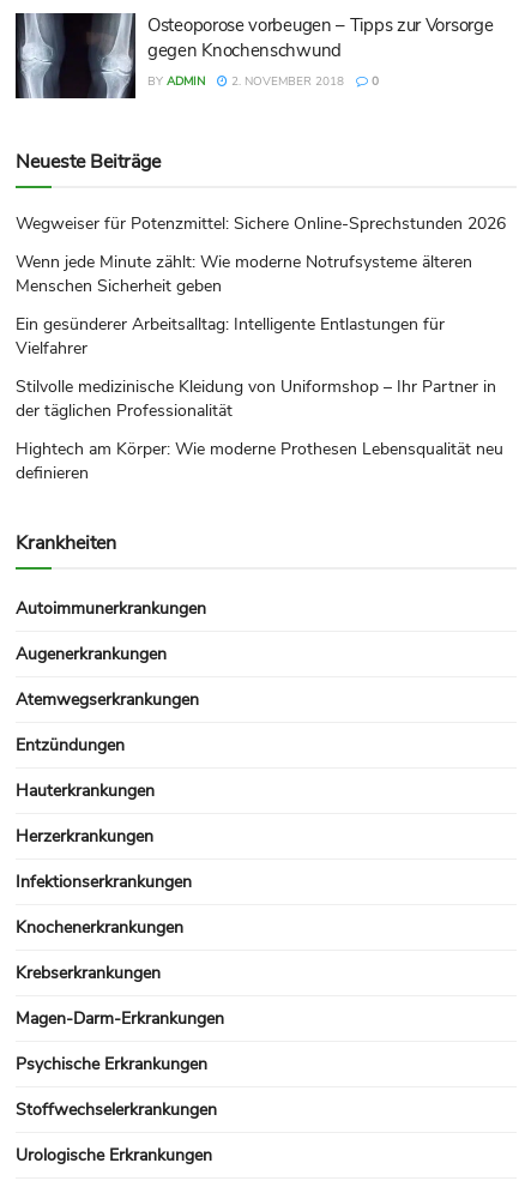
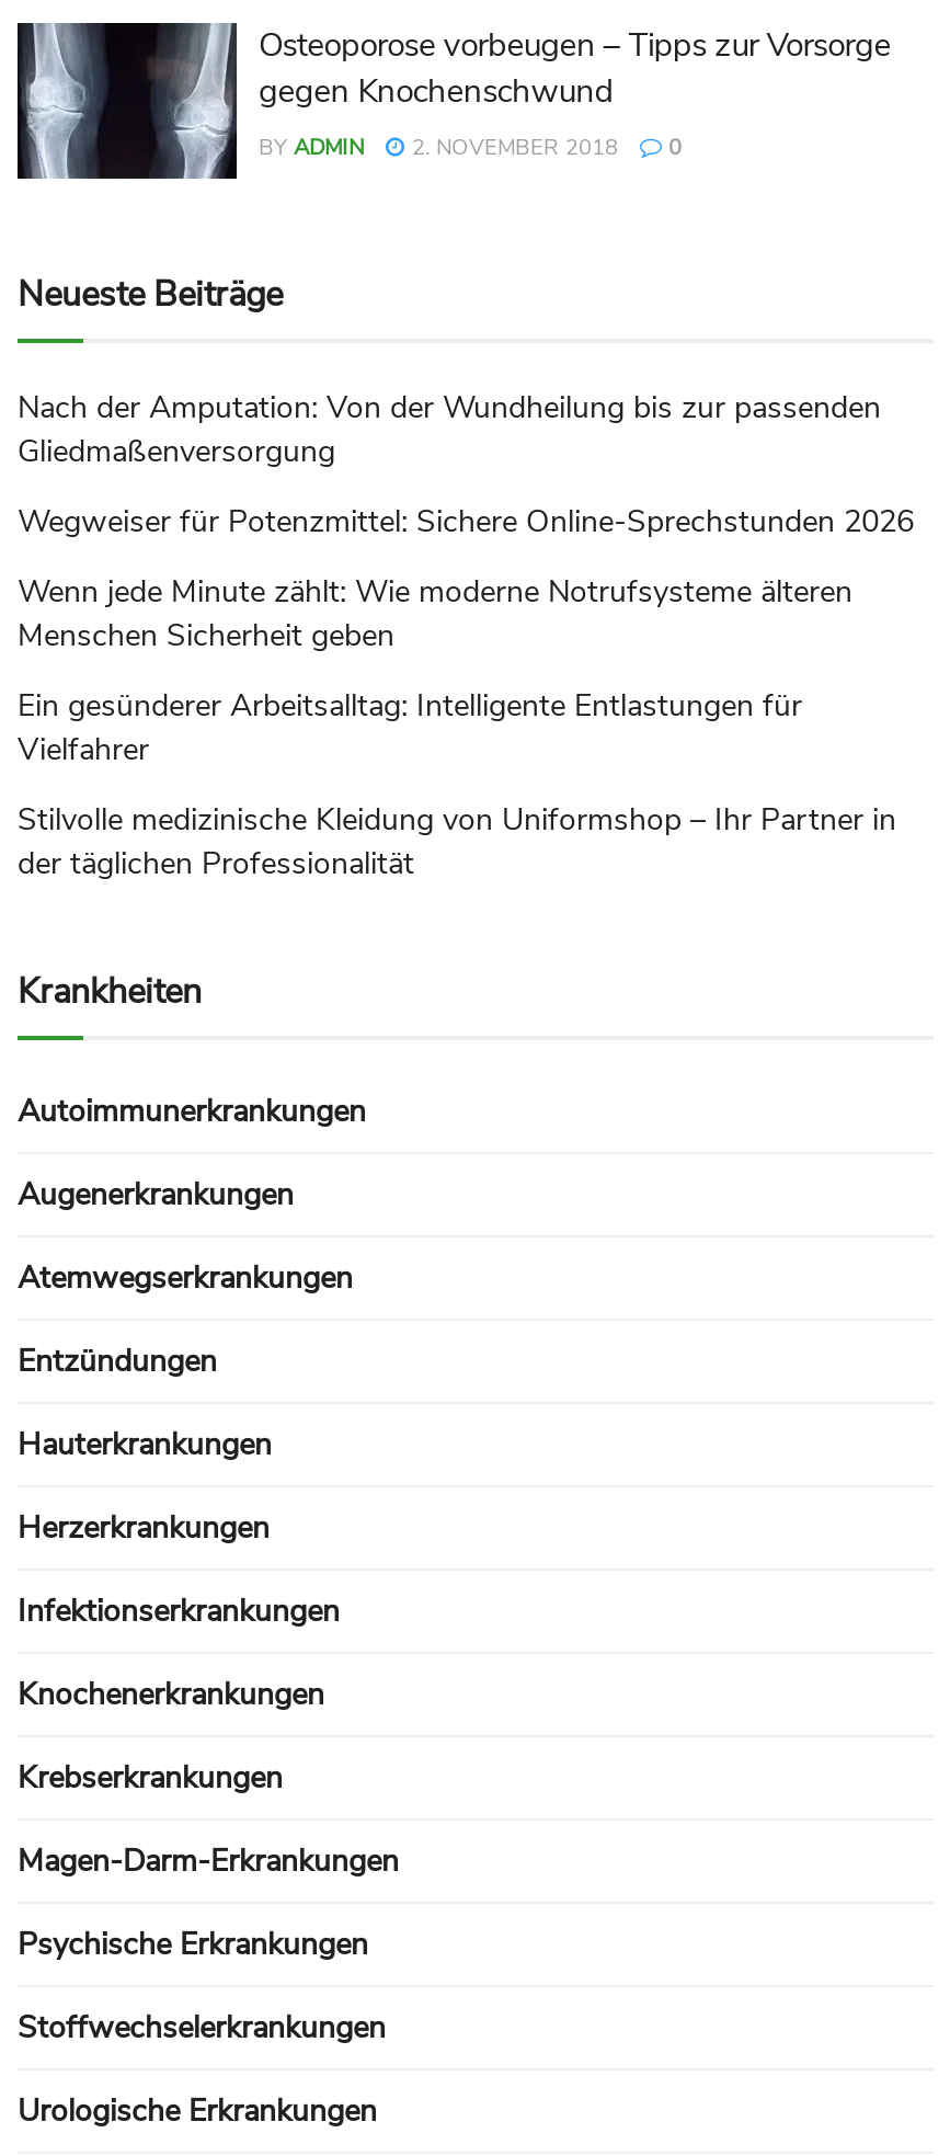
+ Nach der Amputation: Von der Wundheilung bis zur passenden
+ Gliedmaßenversorgung

moved down: Wegweiser für Potenzmittel: Sichere Online-Sprechstunden 2026 | Wenn jede Minute zählt: Wie moderne Notrufsysteme älteren | Menschen Sicherheit geben | Ein gesünderer Arbeitsalltag: Intelligente Entlastungen für | Vielfahrer | Stilvolle medizinische Kleidung von Uniformshop – Ihr Partner in | der täglichen Professionalität

- Hightech am Körper: Wie moderne Prothesen Lebensqualität neu
- definieren
